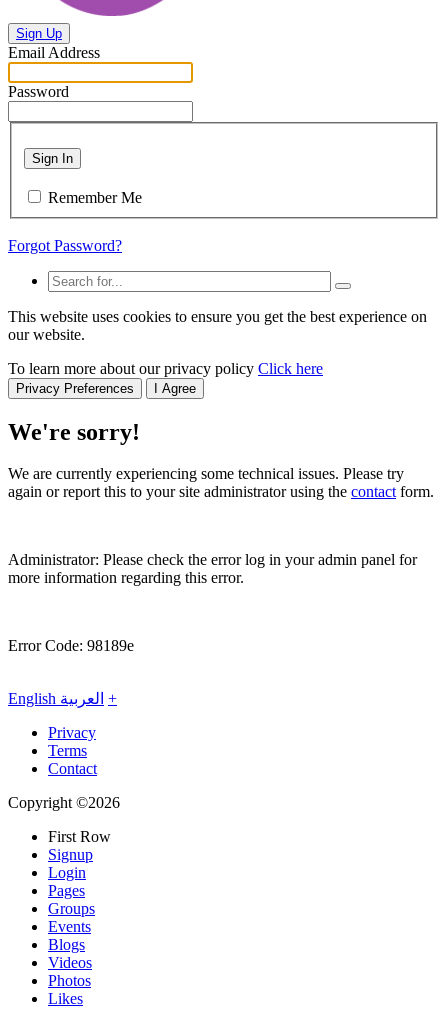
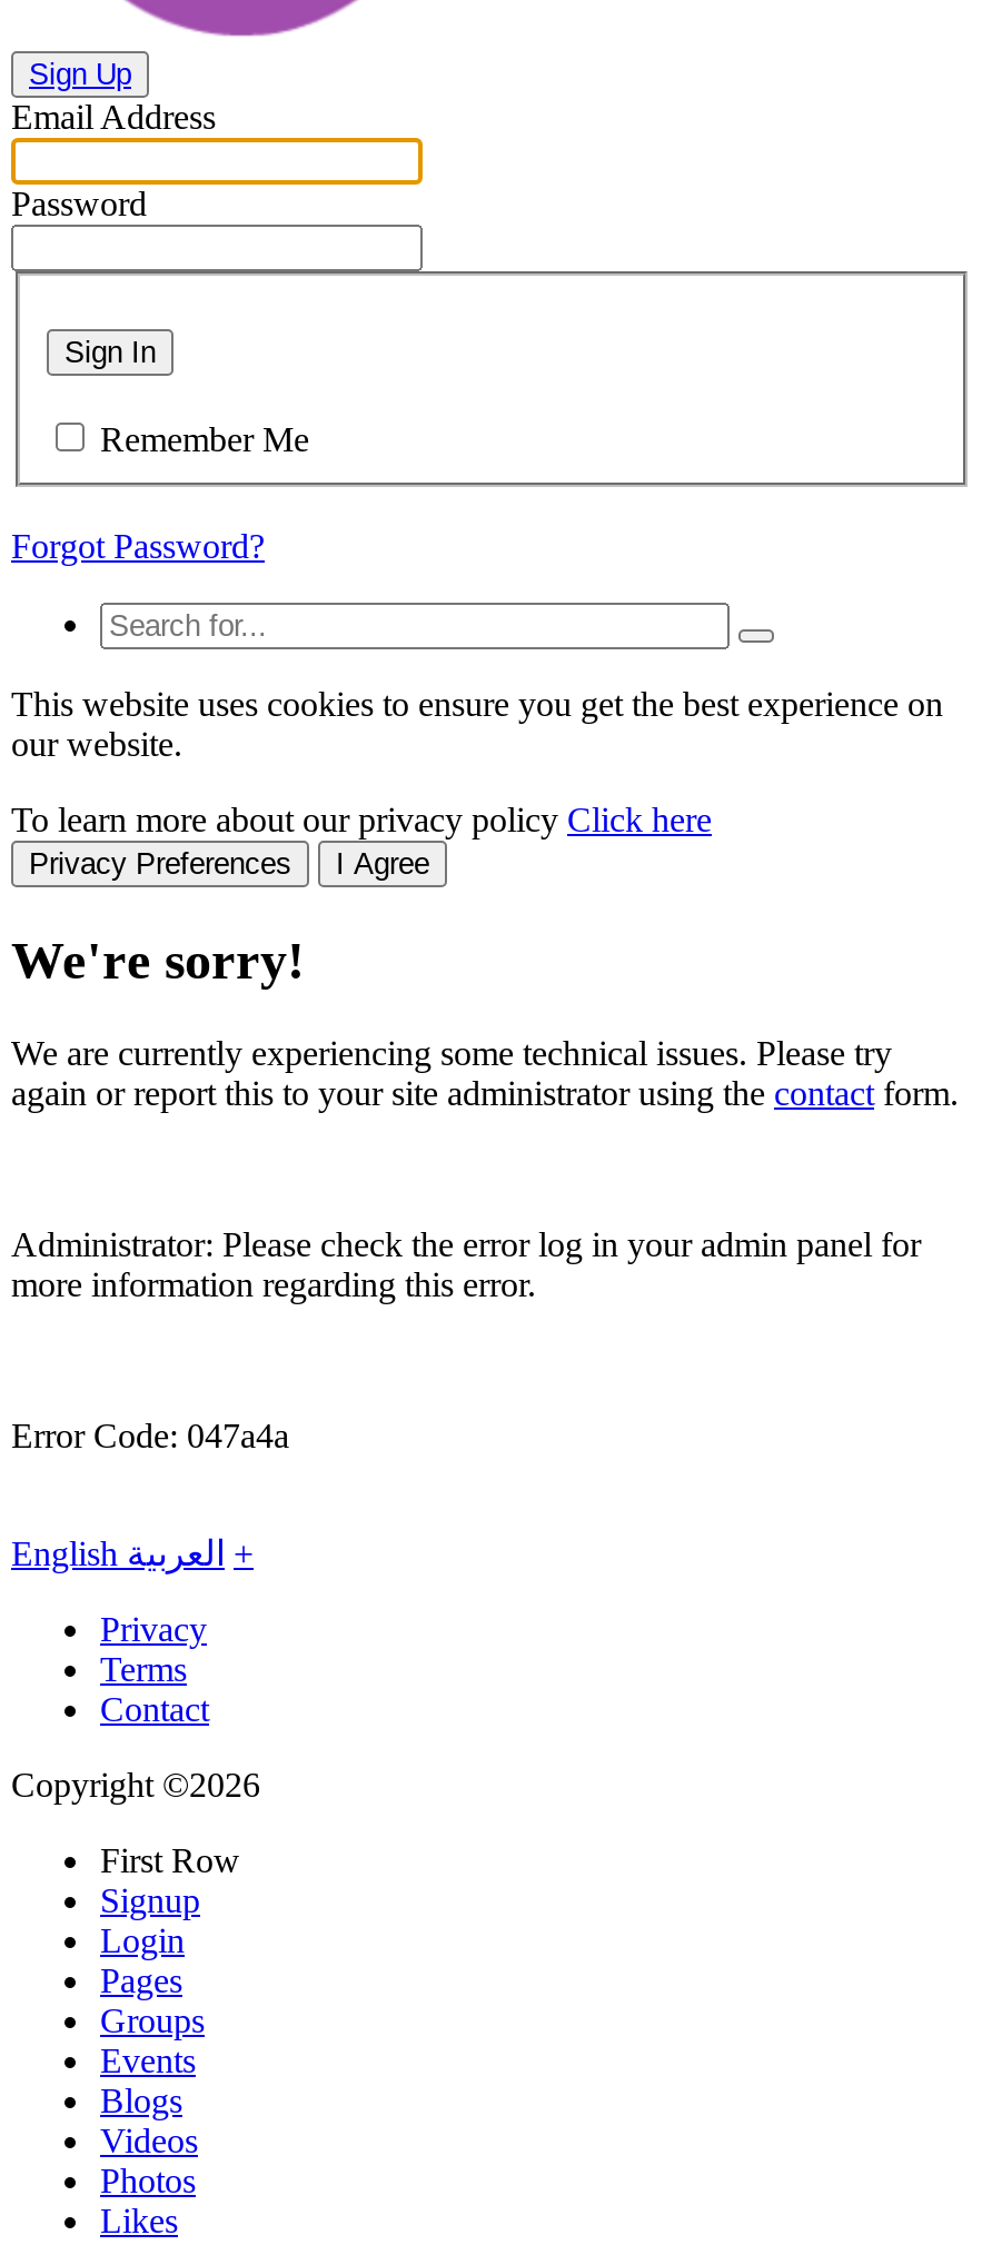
- Error Code: 98189e
+ Error Code: 047a4a
